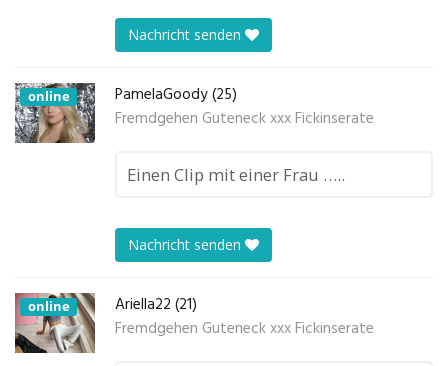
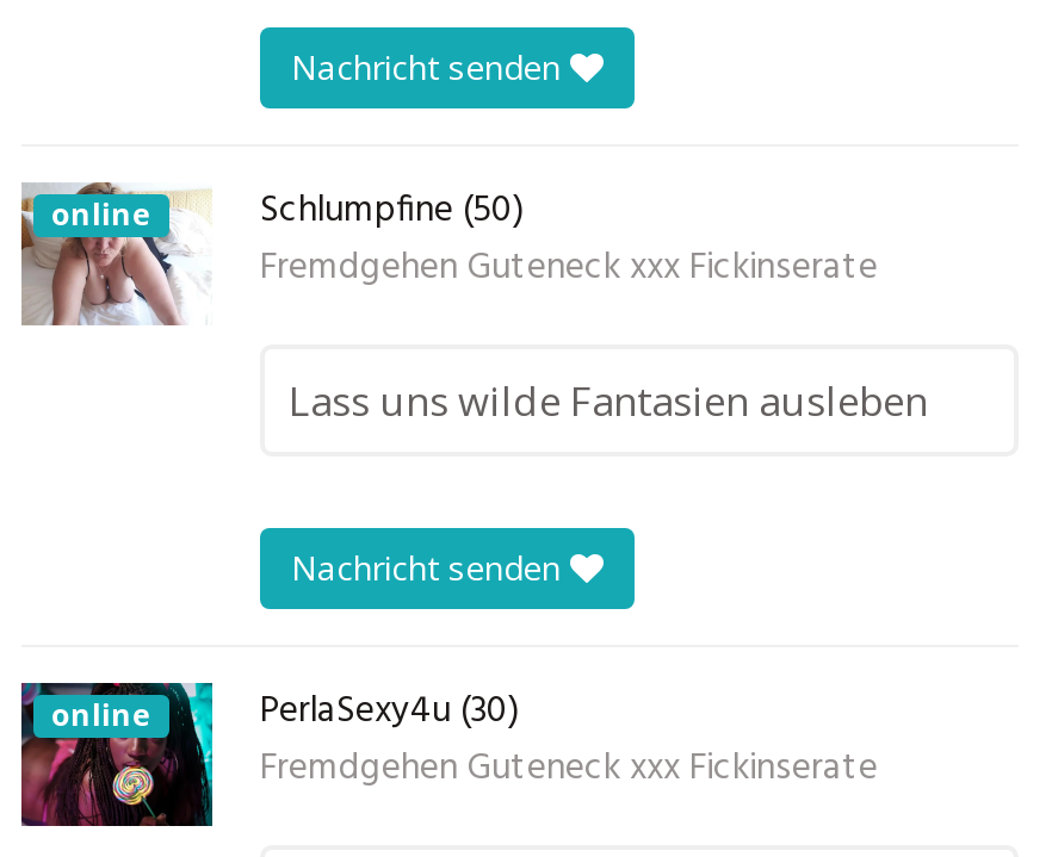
- [image]
- PamelaGoody (25)
+ [image]
+ Schlumpfine (50)

- Einen Clip mit einer Frau …..
+ Lass uns wilde Fantasien ausleben

- [image]
- Ariella22 (21)
+ [image]
+ PerlaSexy4u (30)
